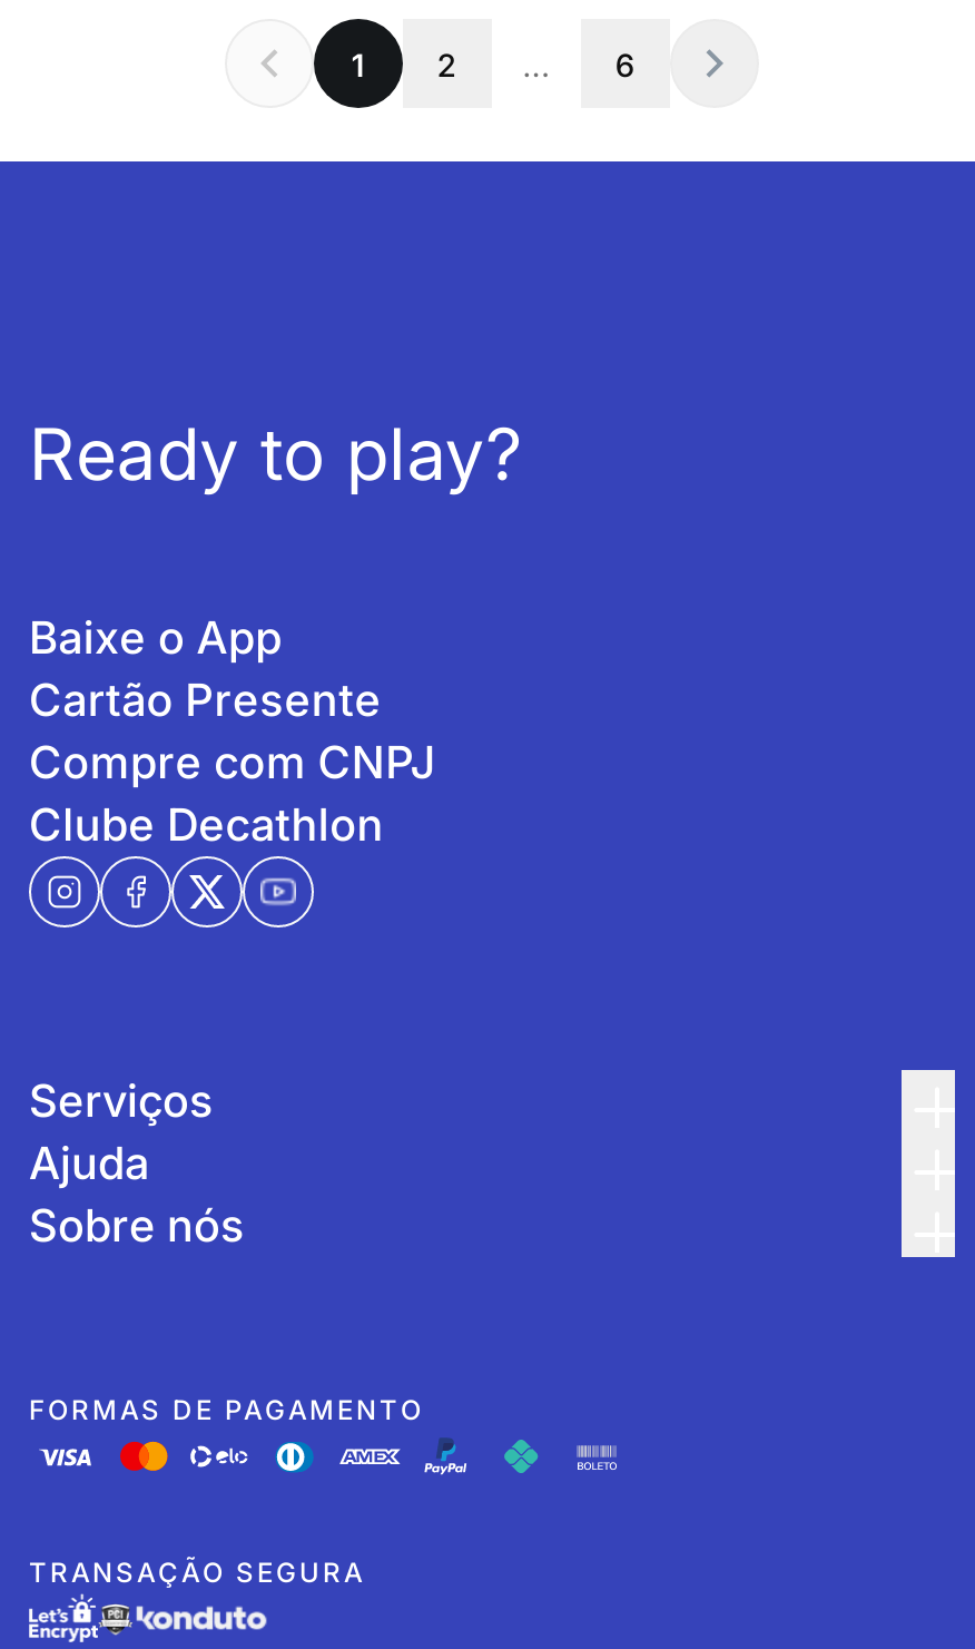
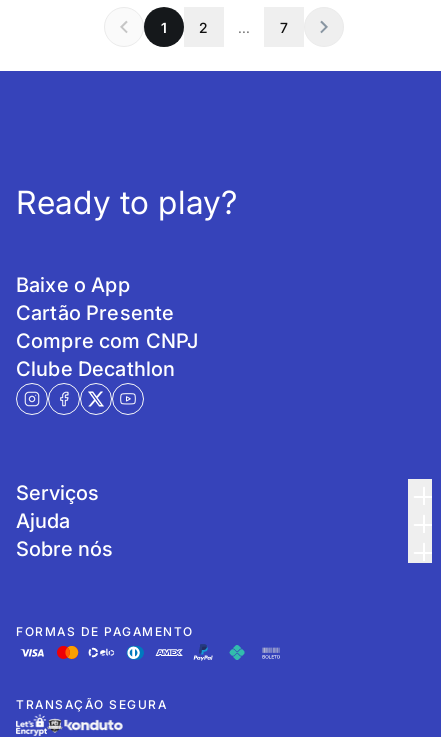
- 6
+ 7
